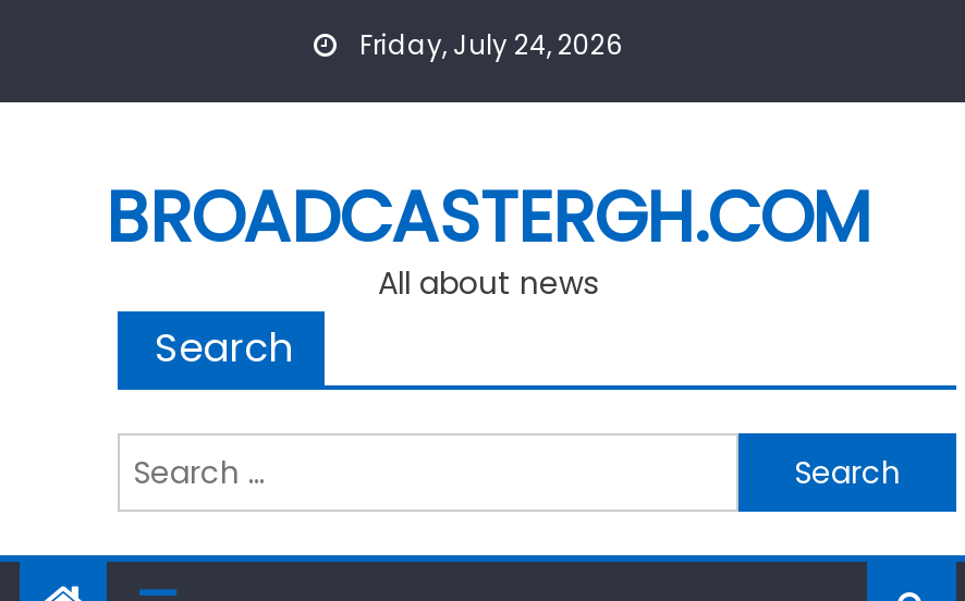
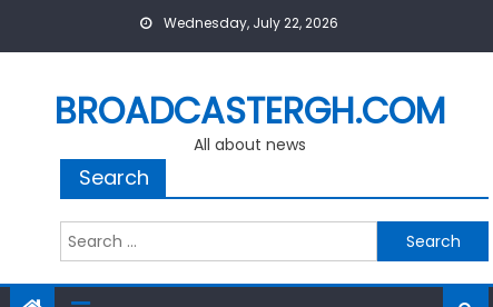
- Friday, July 24, 2026
+ Wednesday, July 22, 2026
